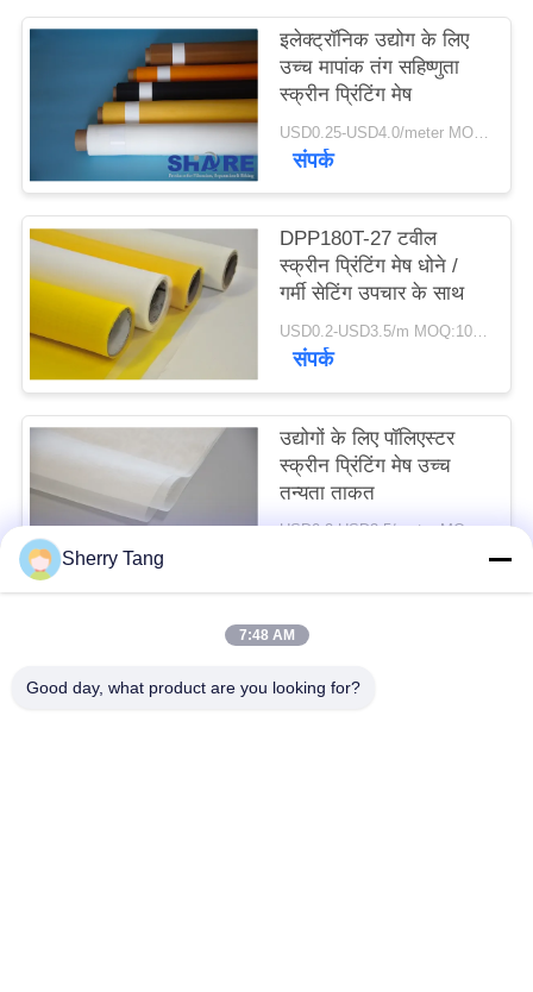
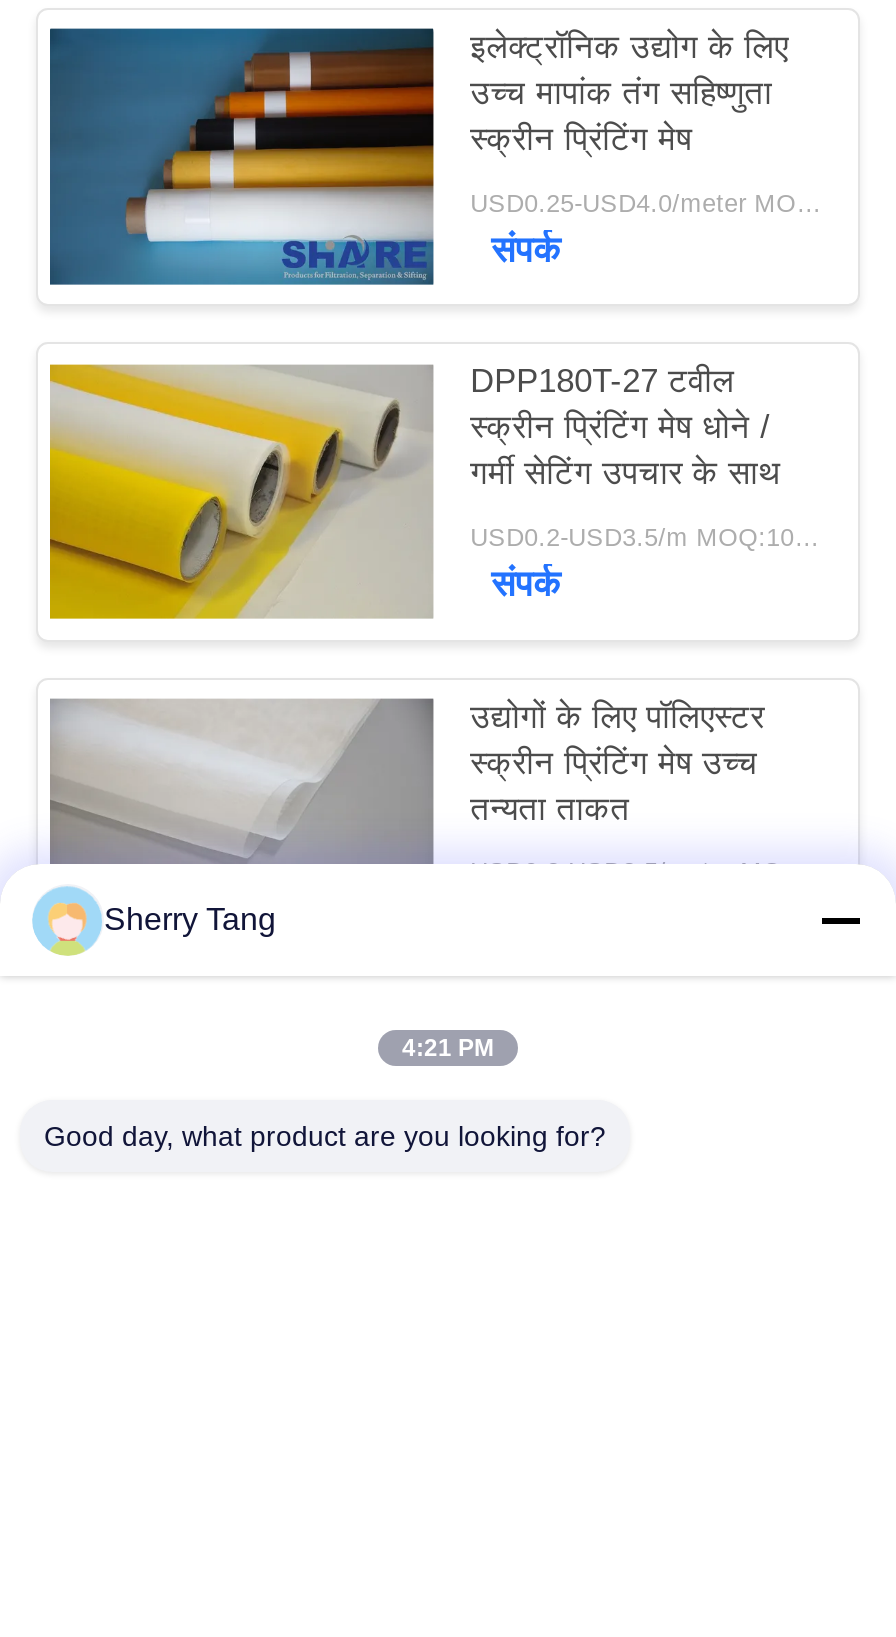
- 7:48 AM
+ 4:21 PM
